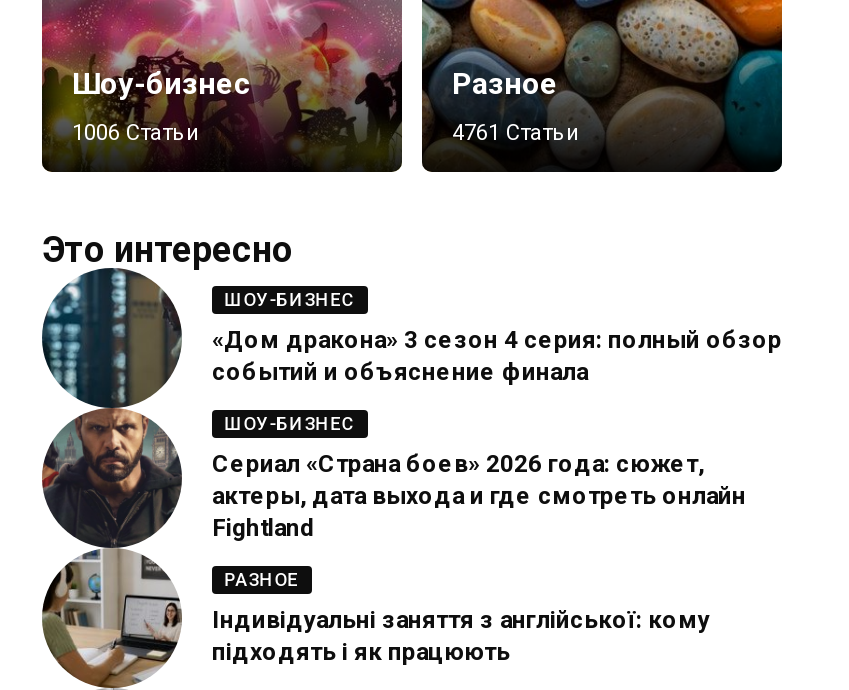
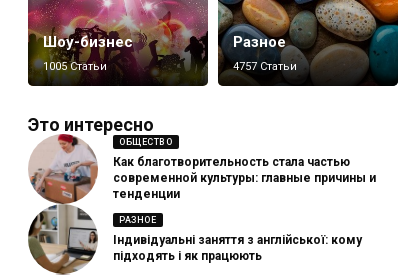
- 1006 Статьи
+ 1005 Статьи

- 4761 Статьи
+ 4757 Статьи

- [image]
- ШОУ-БИЗНЕС
- «Дом дракона» 3 сезон 4 серия: полный обзор
- событий и объяснение финала
- ШОУ-БИЗНЕС
- Сериал «Страна боев» 2026 года: сюжет,
- актеры, дата выхода и где смотреть онлайн
- Fightland
+ [image]
+ ОБЩЕСТВО
+ Как благотворительность стала частью
+ современной культуры: главные причины и
+ тенденции
